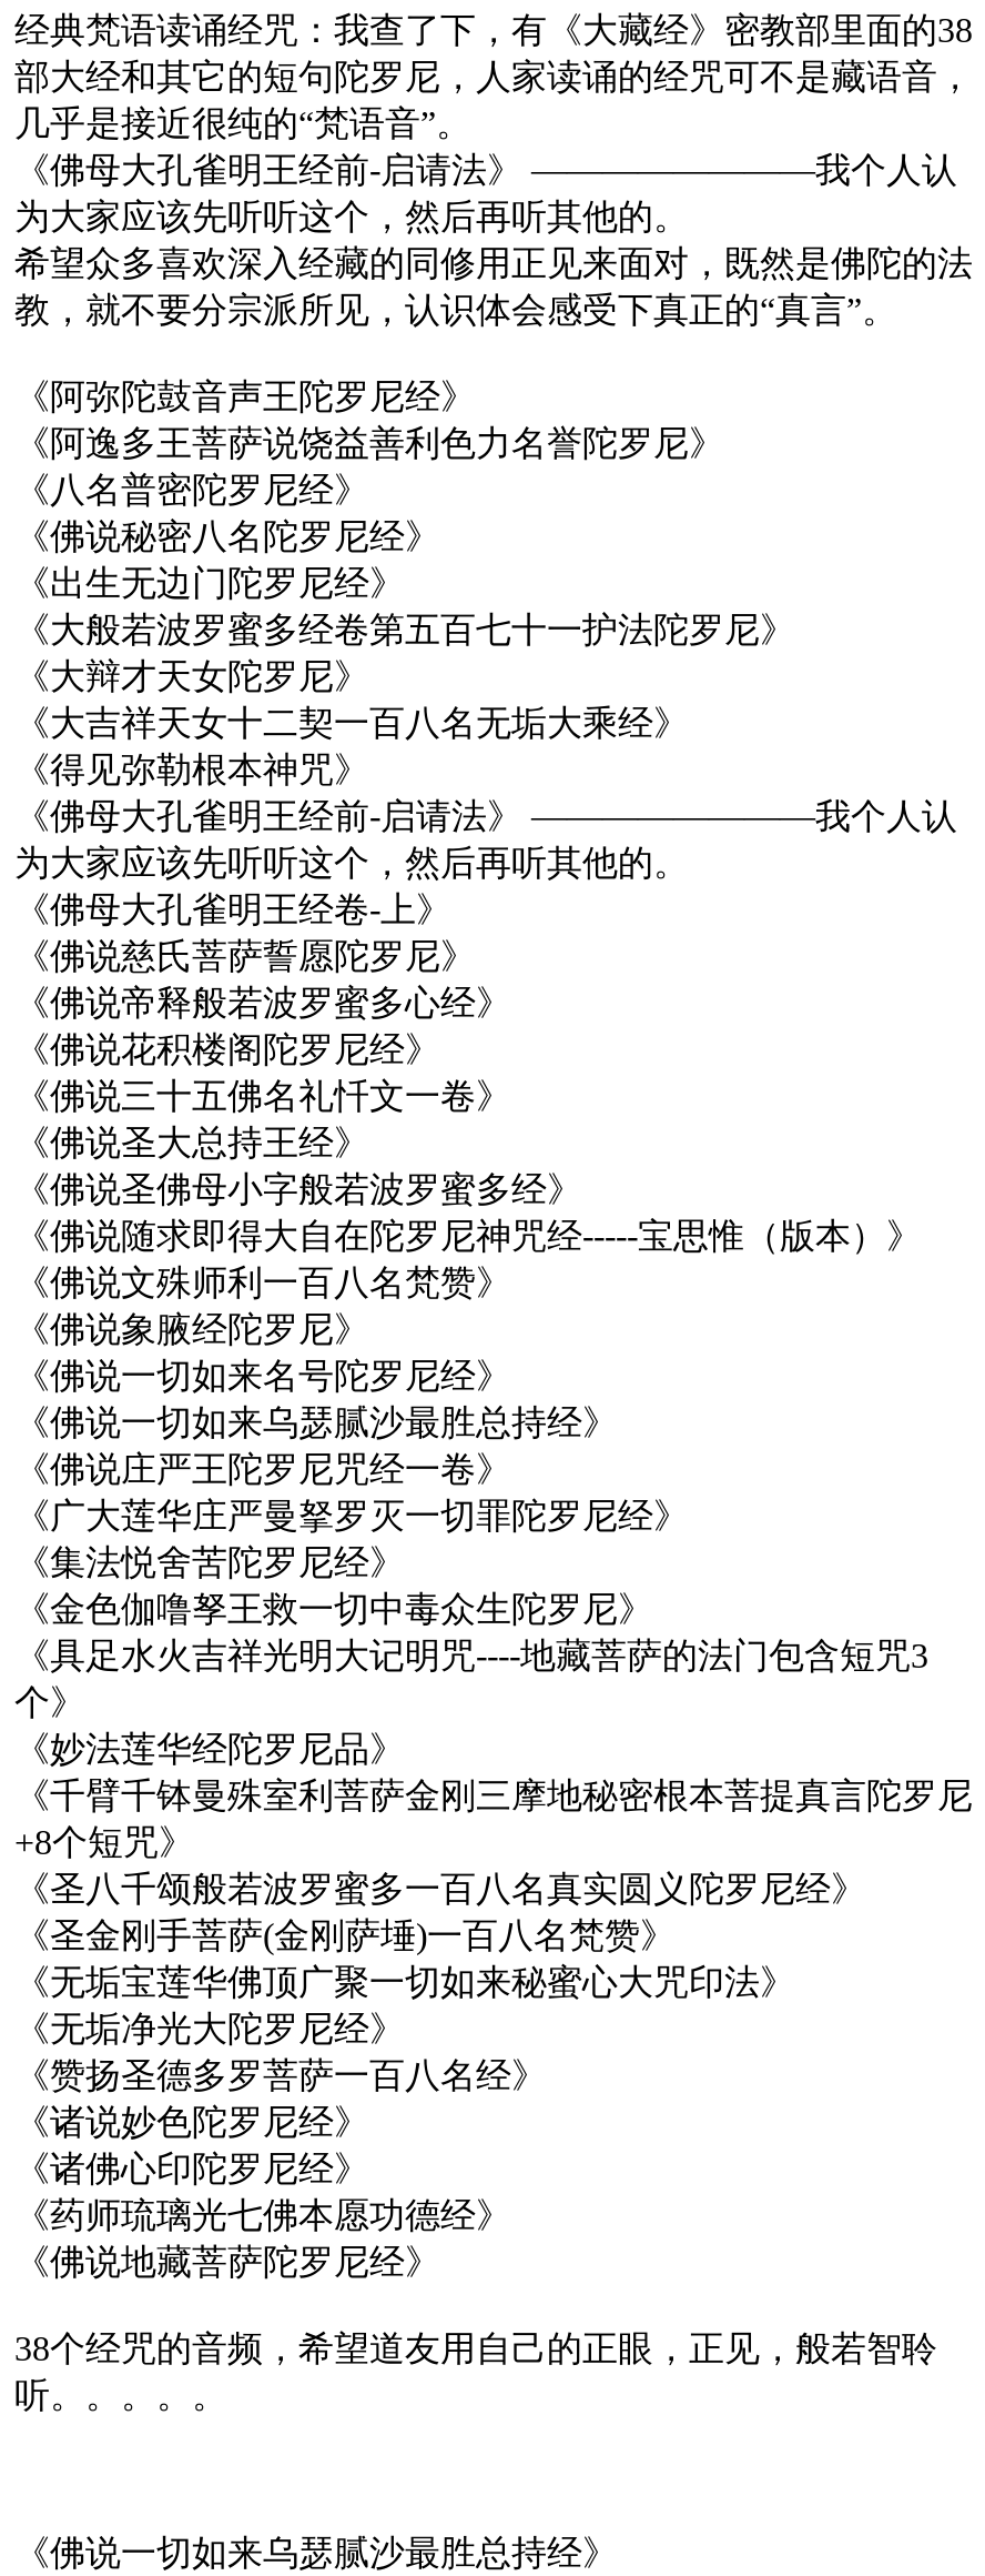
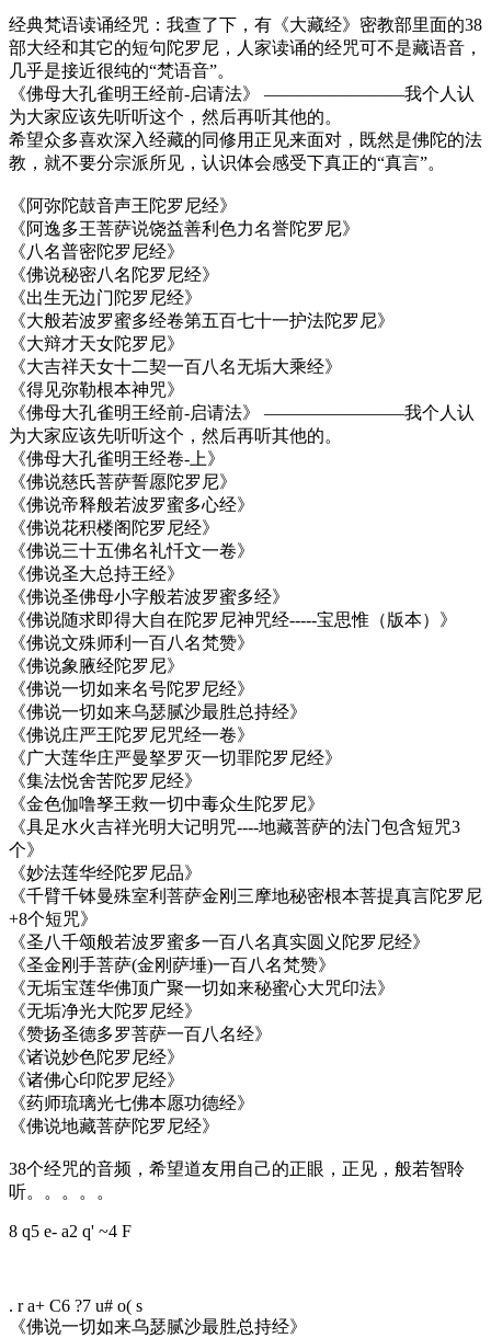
+ 8 q5 e- a2 q' ~4 F

+ . r a+ C6 ?7 u# o( s
